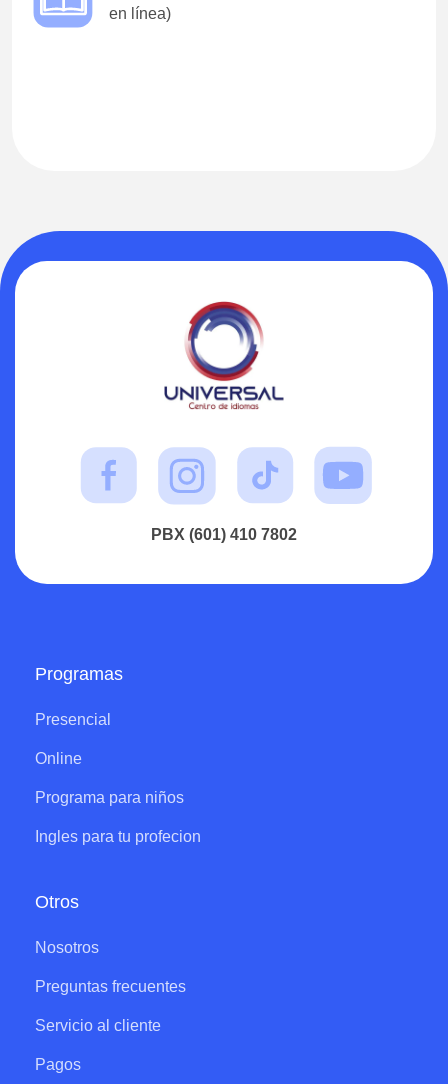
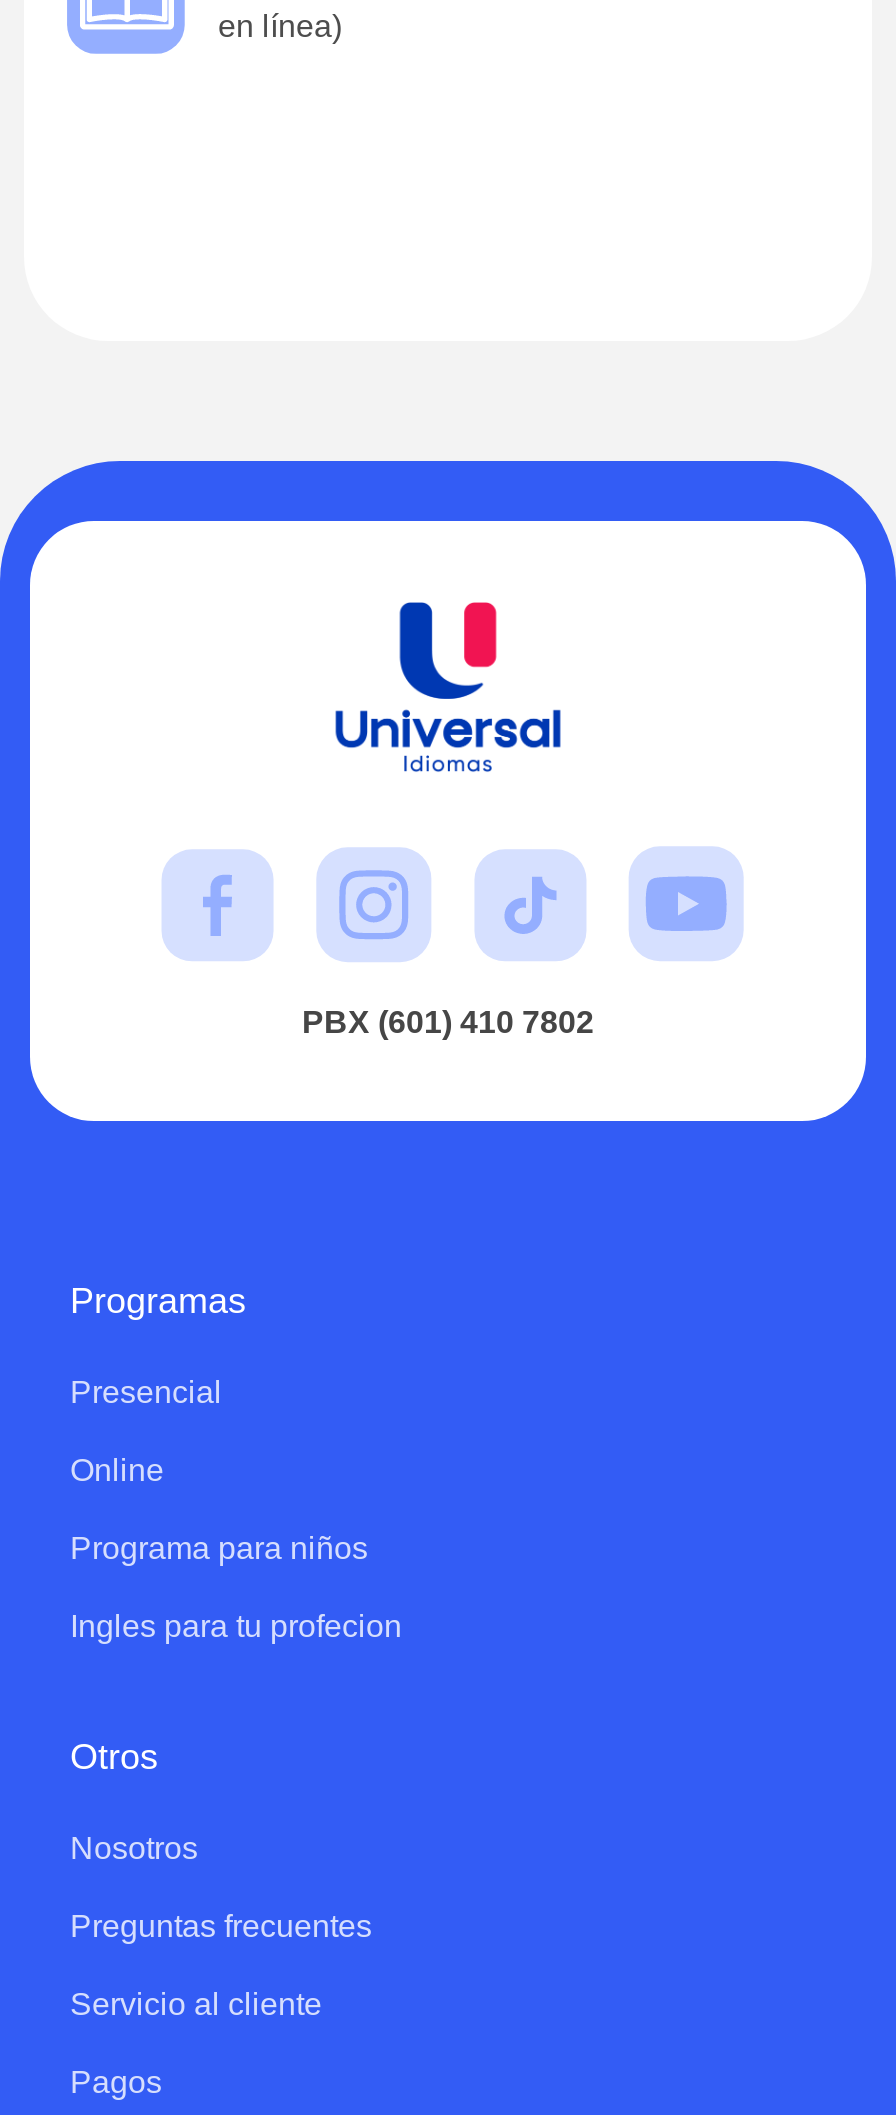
- [image]
+ [image]
